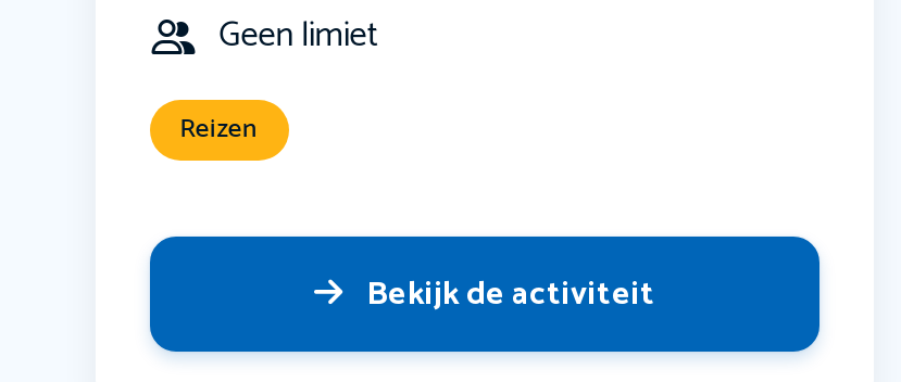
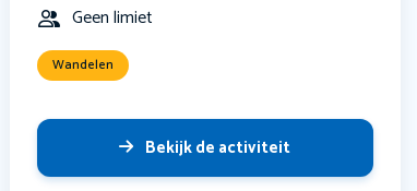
- Reizen
+ Wandelen
